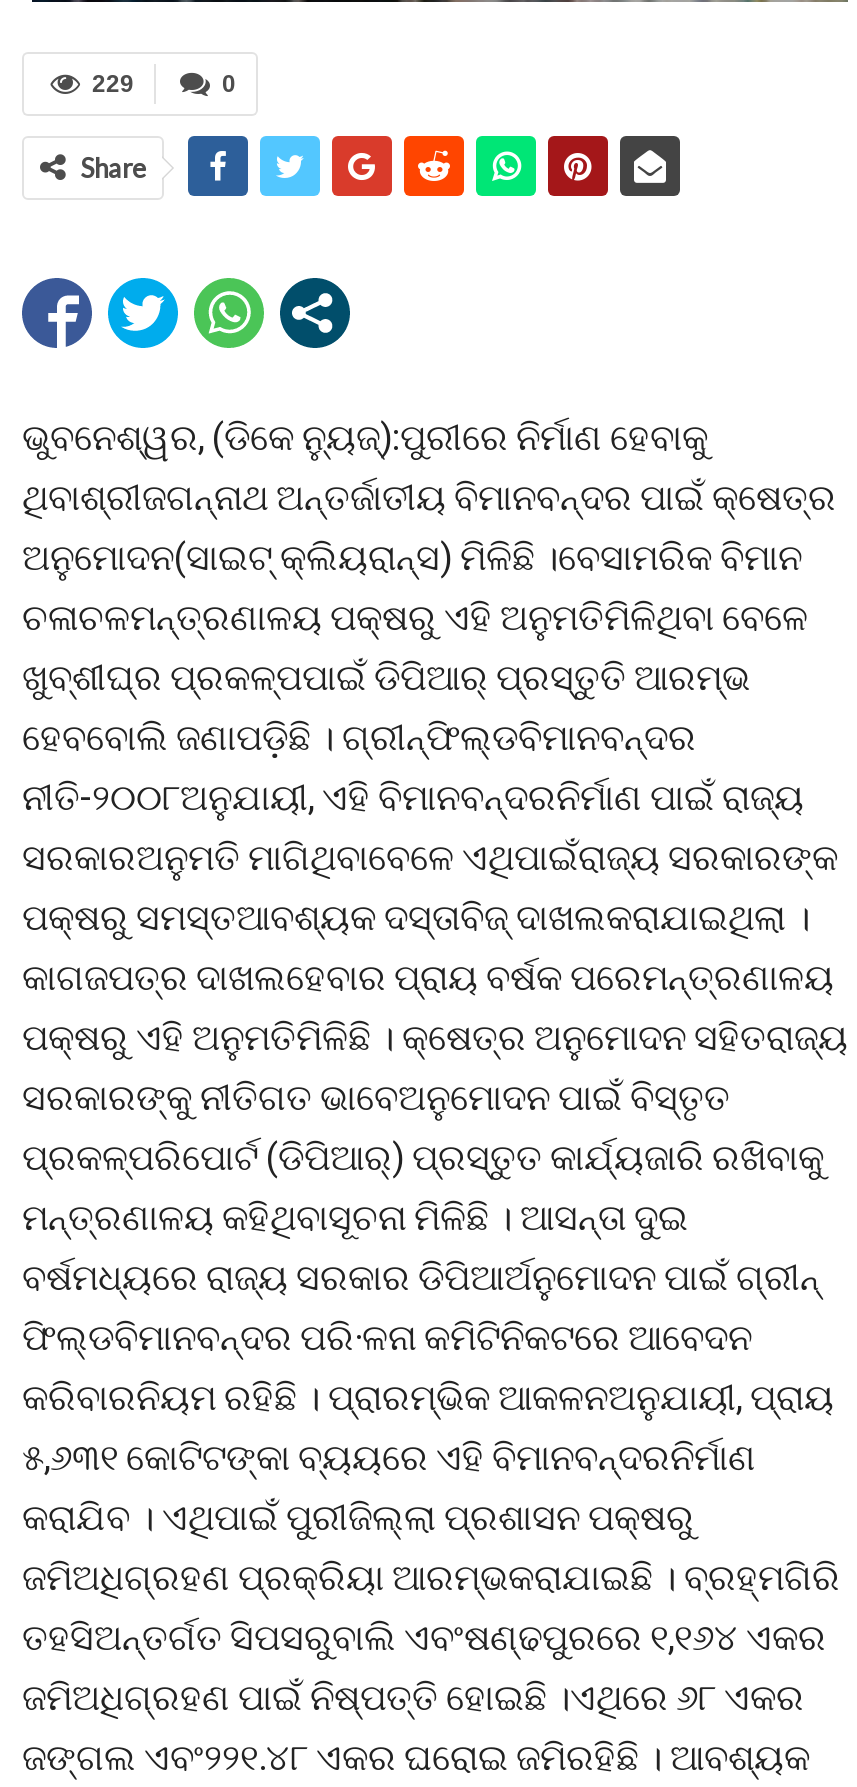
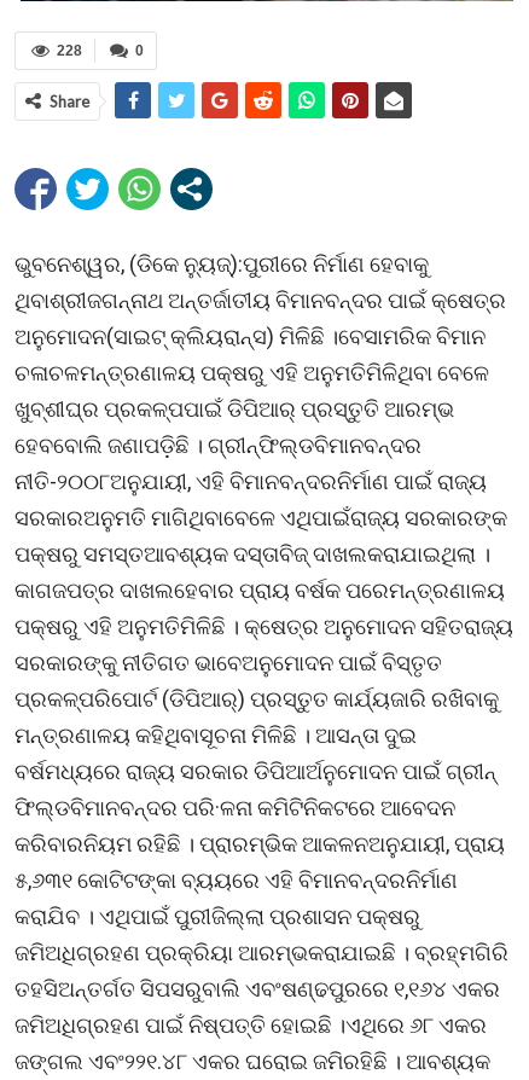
- 229
+ 228
